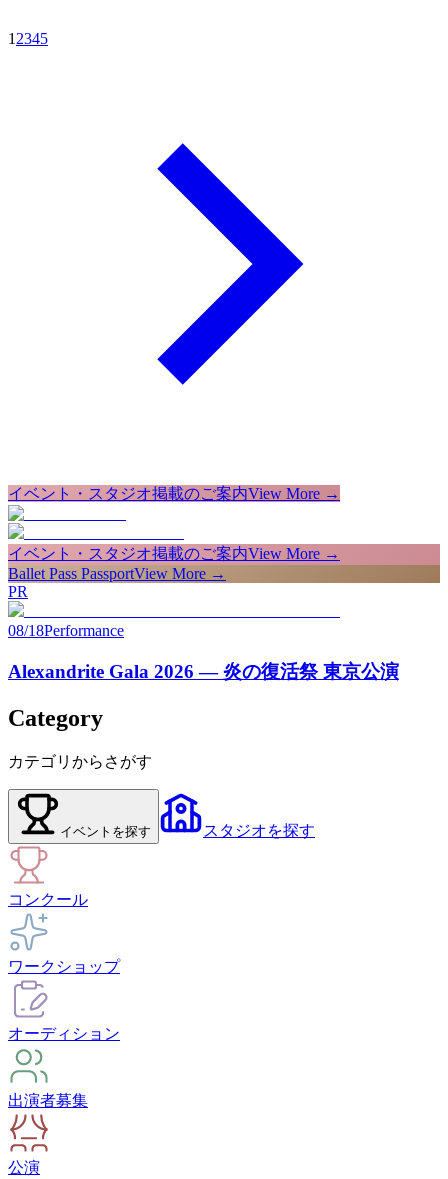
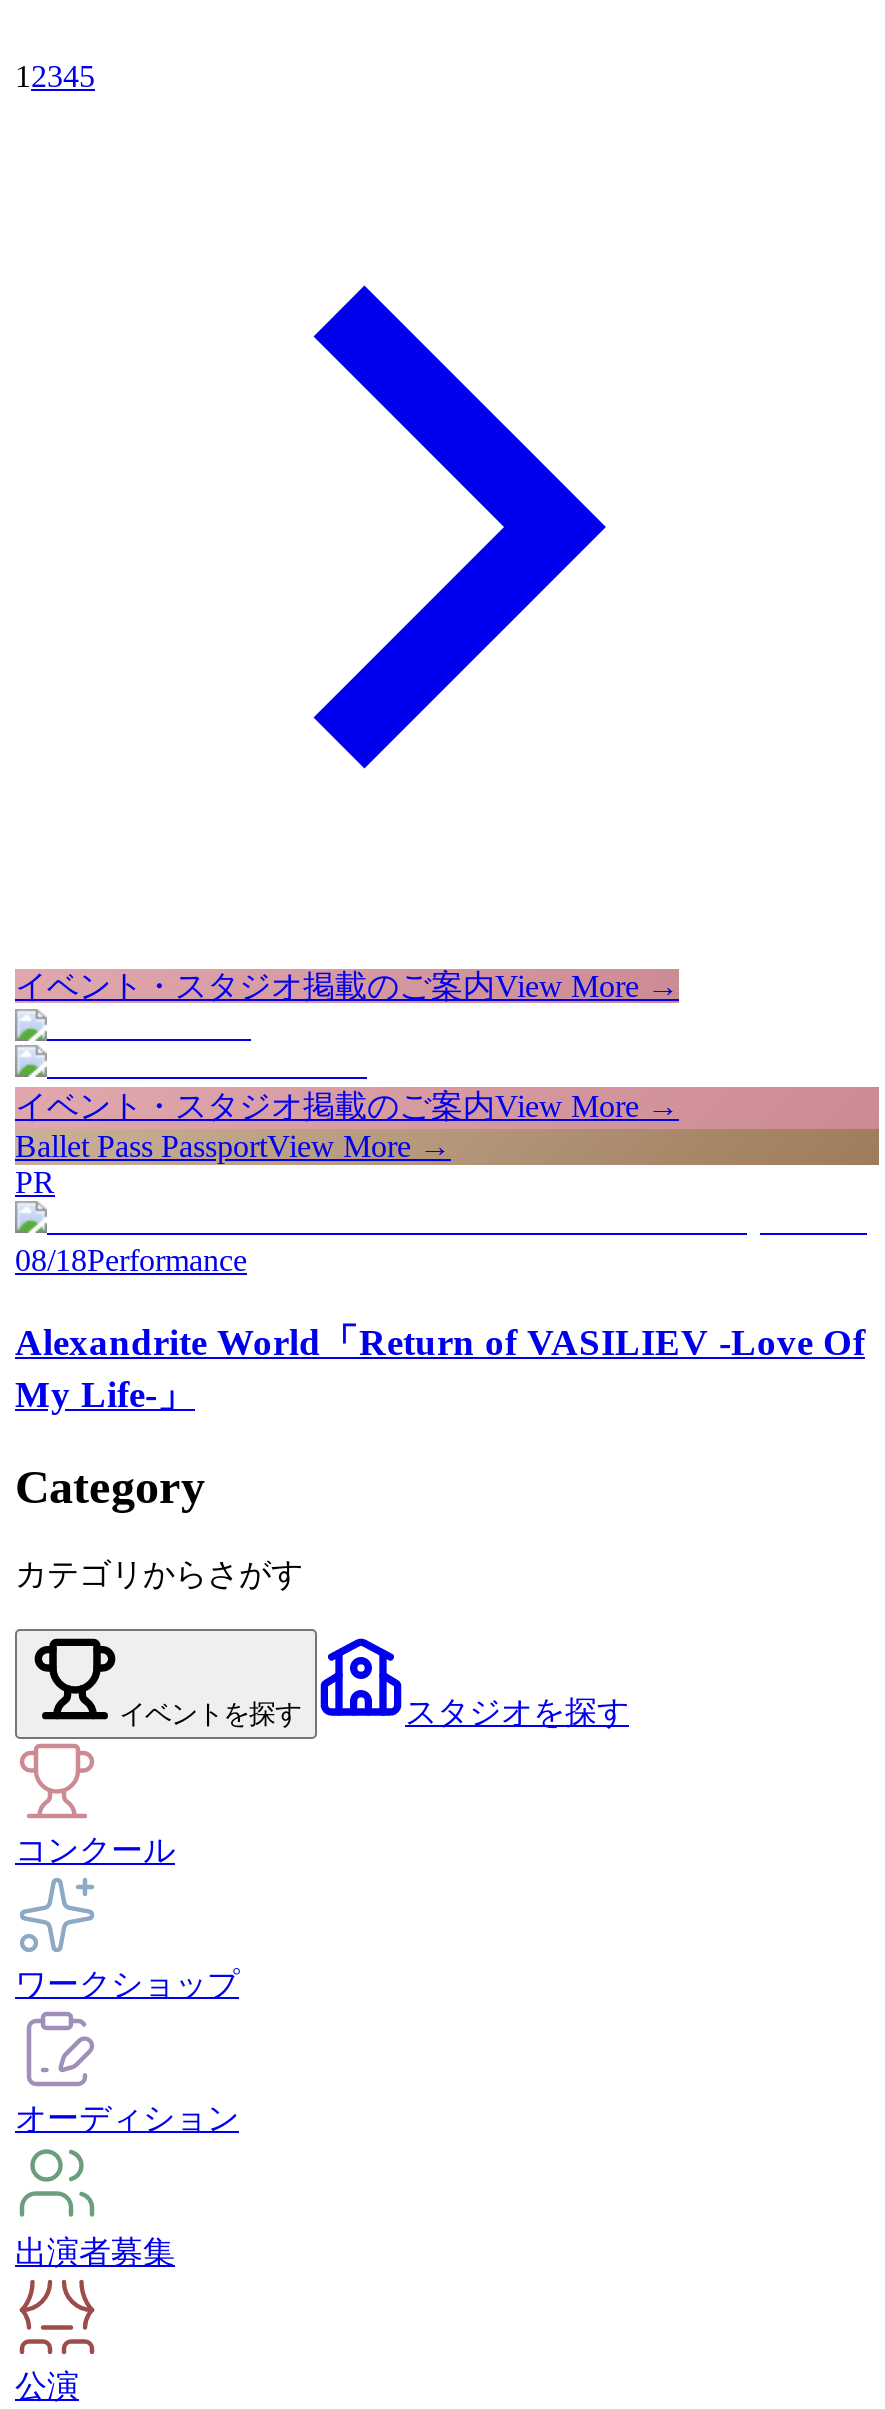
- Alexandrite Gala 2026 — 炎の復活祭 東京公演
+ Alexandrite World「Return of VASILIEV -Love Of
+ My Life-」
